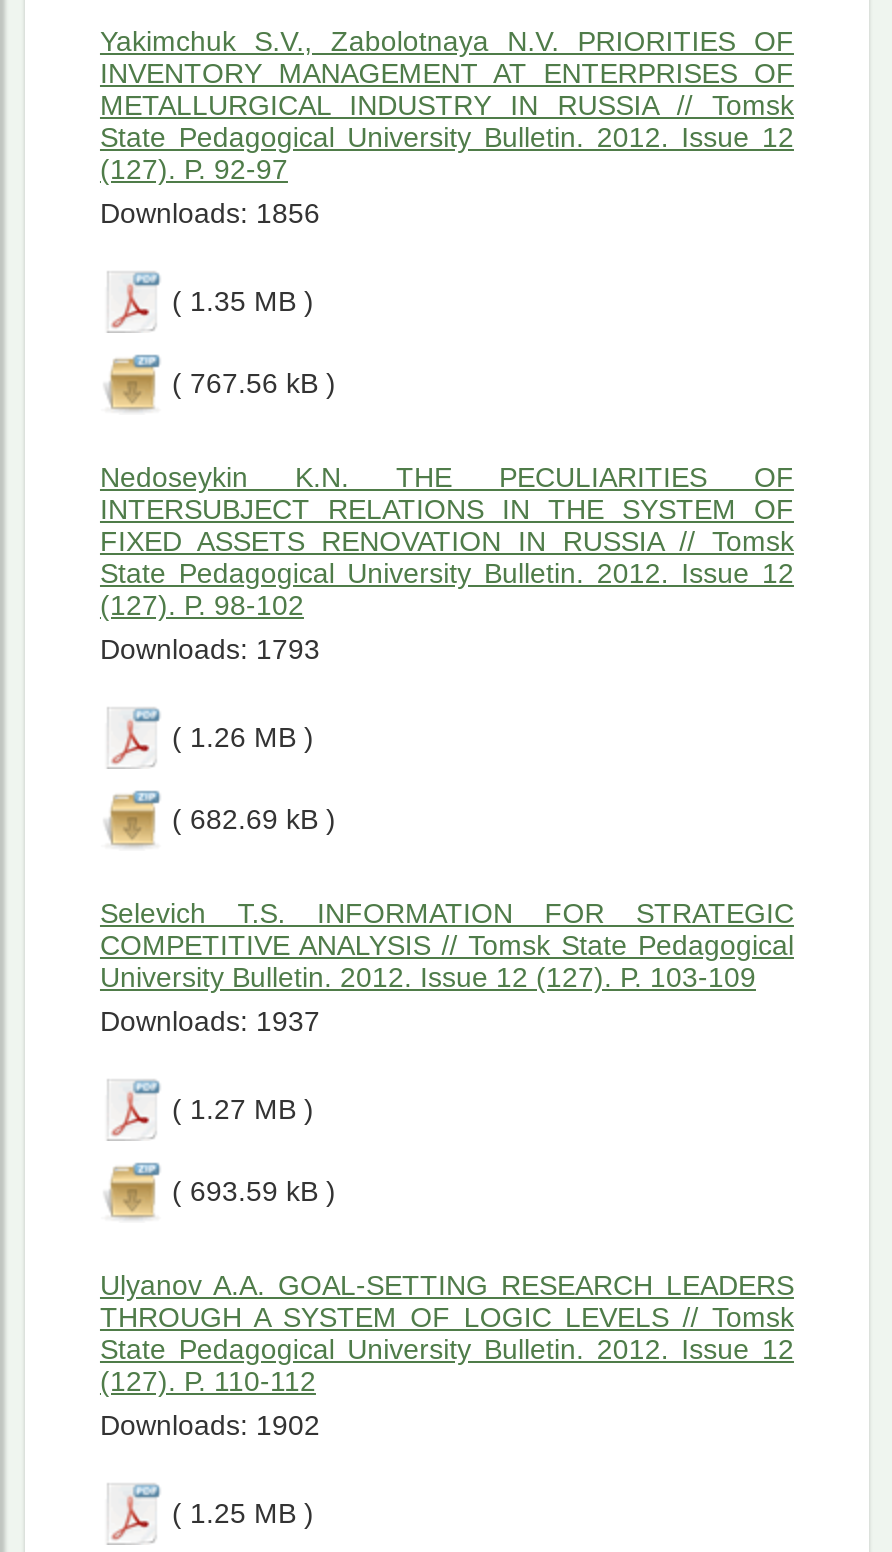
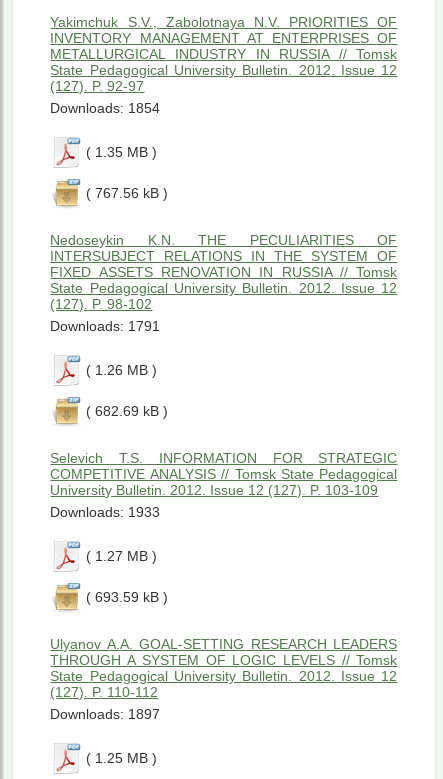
- Downloads: 1856
+ Downloads: 1854

- Downloads: 1793
+ Downloads: 1791

- Downloads: 1937
+ Downloads: 1933

- Downloads: 1902
+ Downloads: 1897
